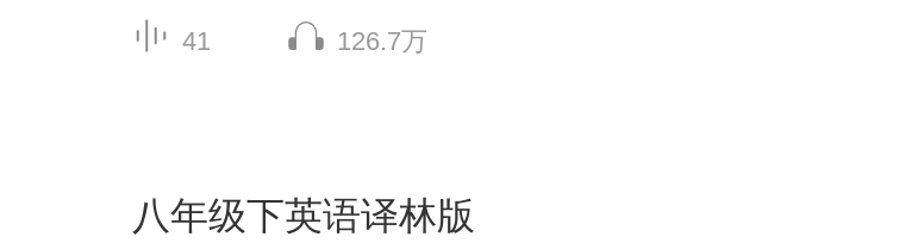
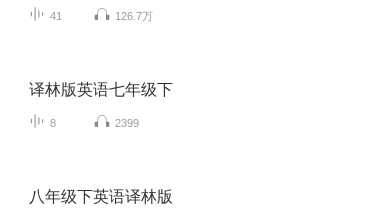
+ 译林版英语七年级下
+ 8
+ 2399
